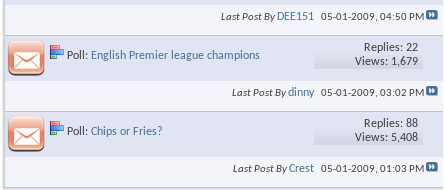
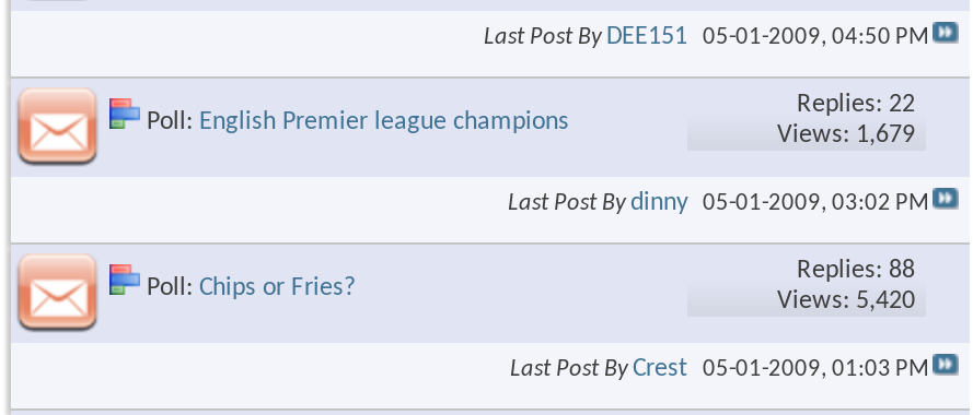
- Views: 5,408
+ Views: 5,420
